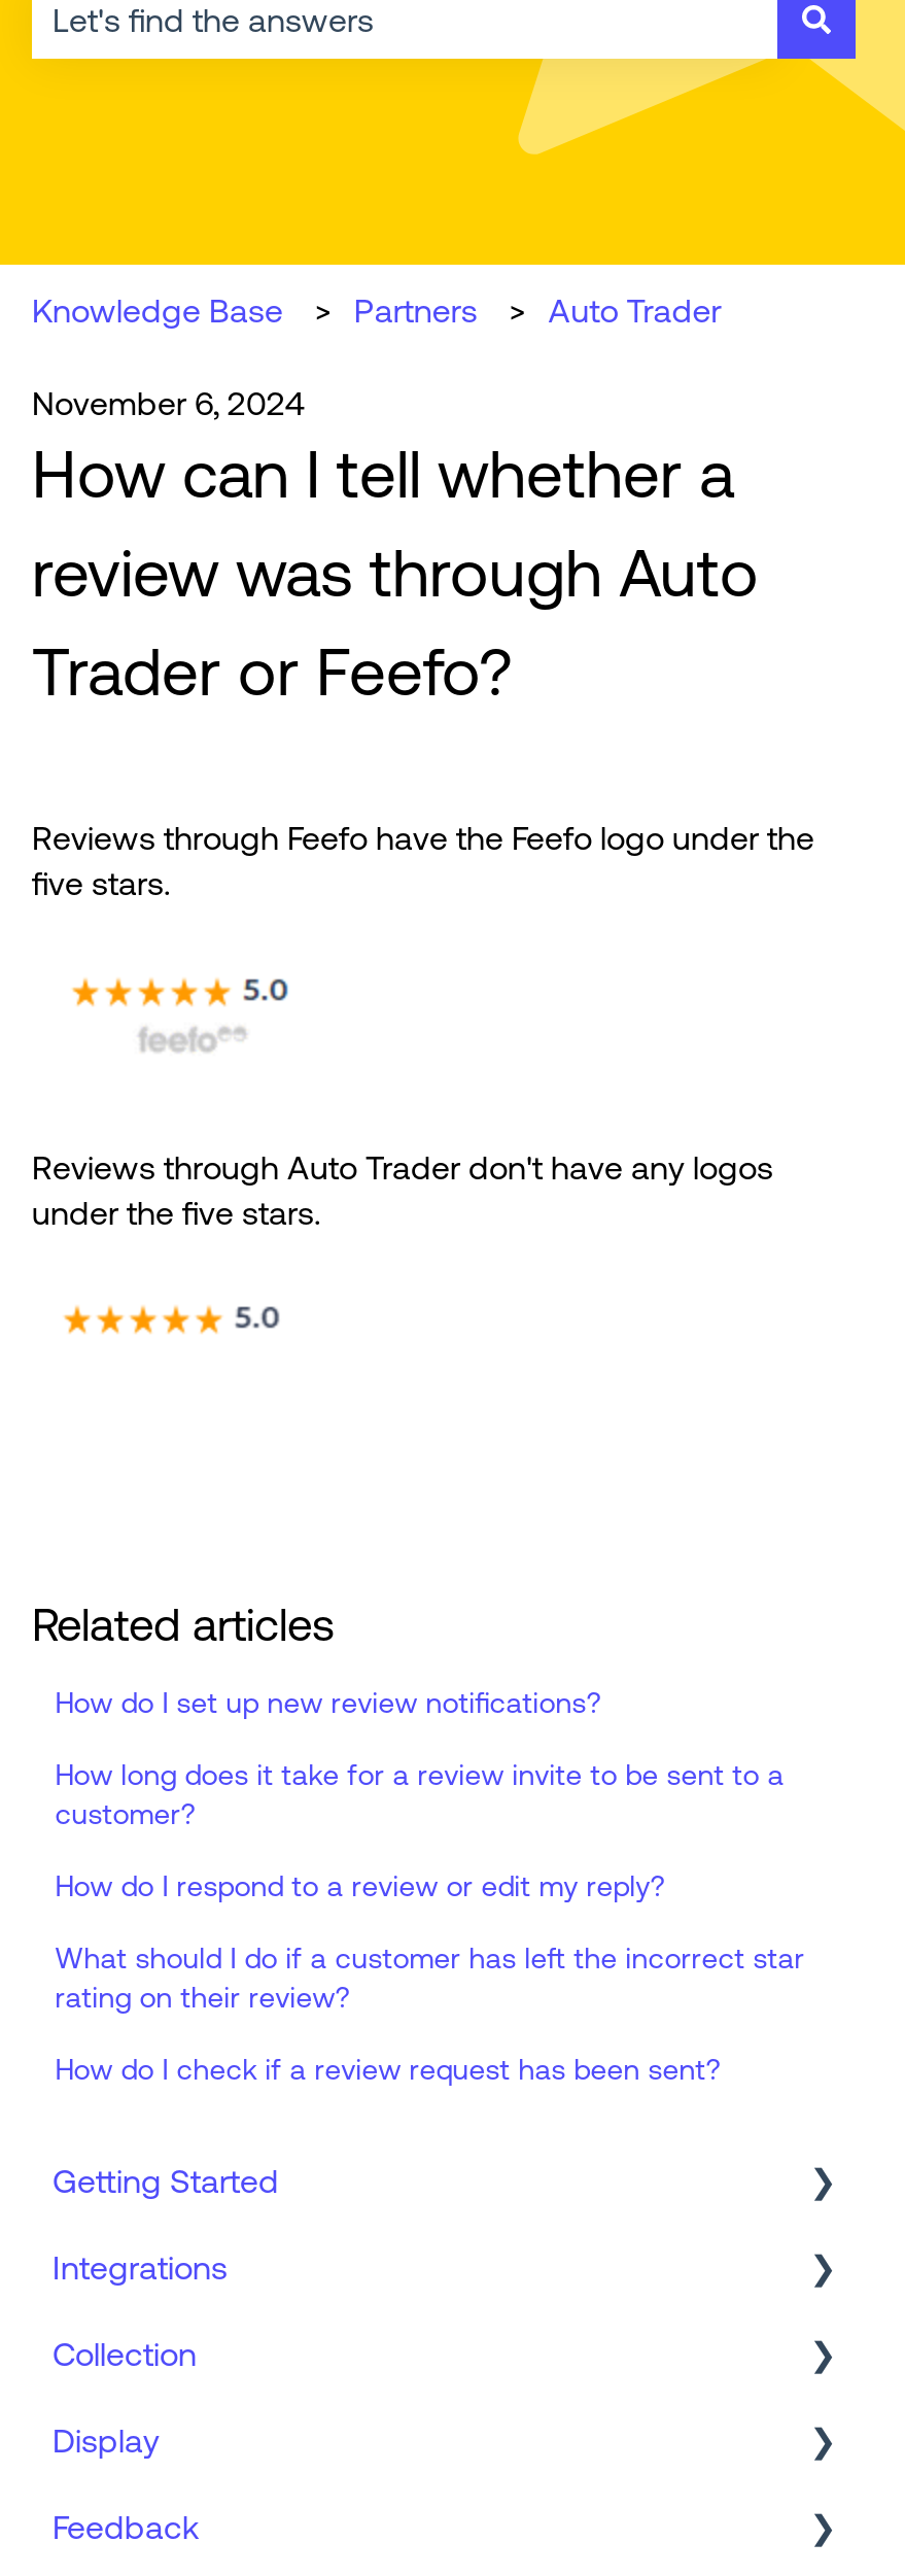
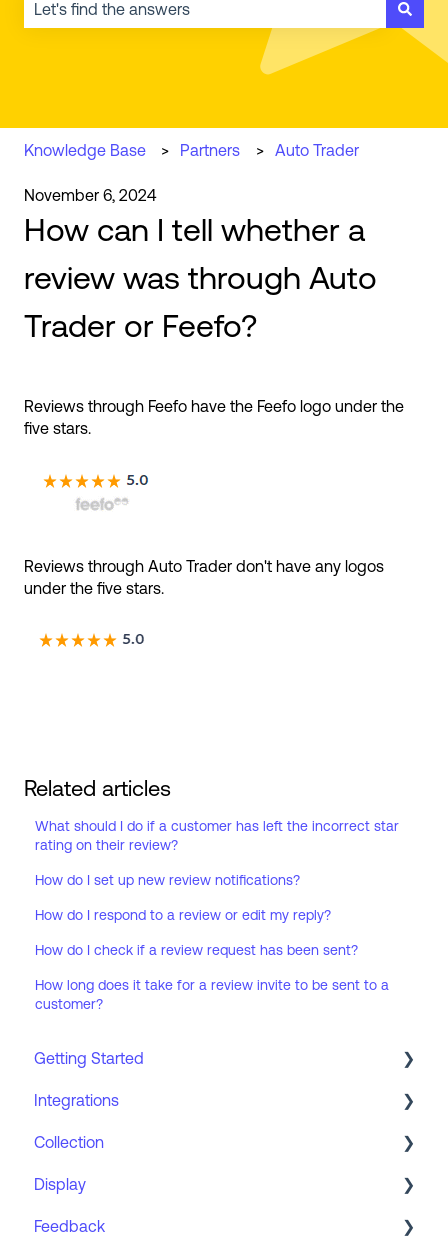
moved down: How do I set up new review notifications? | How do I respond to a review or edit my reply?

moved down: How long does it take for a review invite to be sent to a | customer?

moved up: What should I do if a customer has left the incorrect star | rating on their review?

moved up: How do I check if a review request has been sent?
